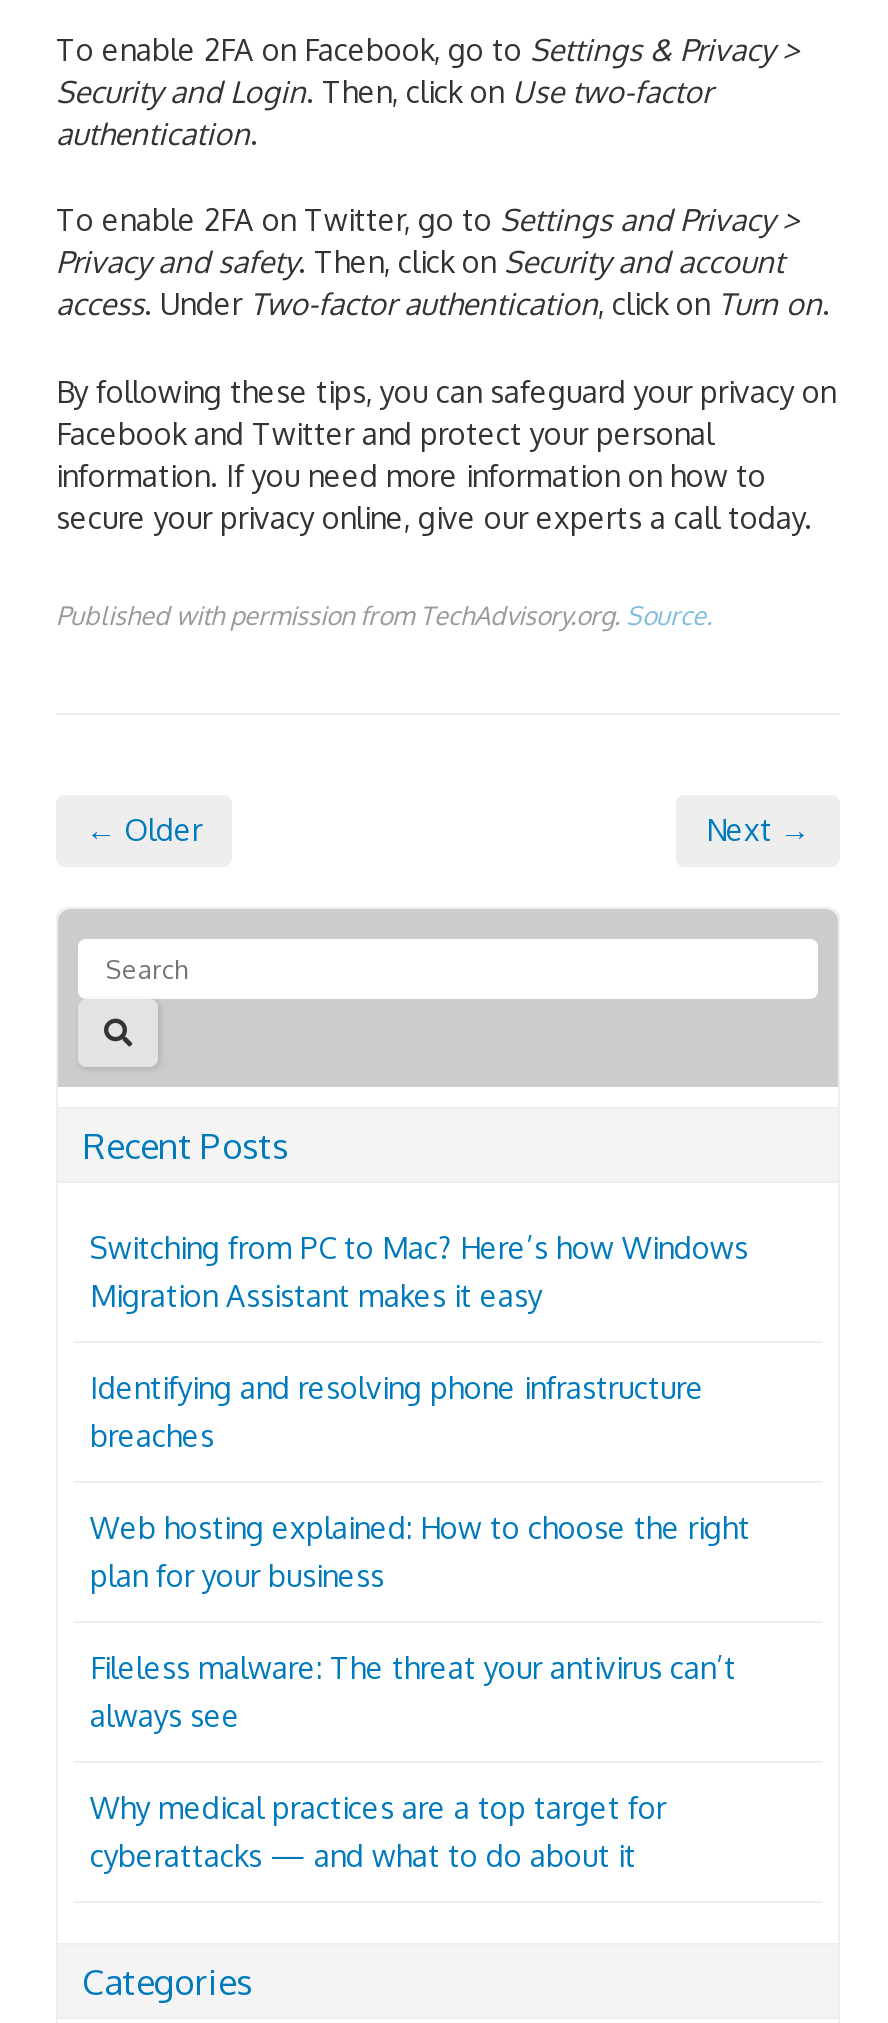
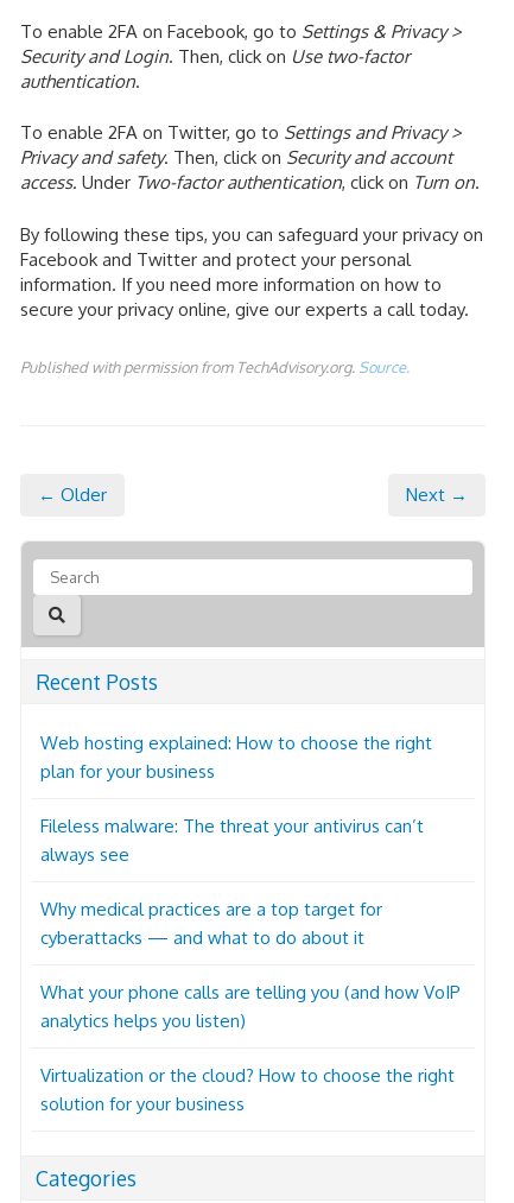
- Switching from PC to Mac? Here’s how Windows
- Migration Assistant makes it easy
- Identifying and resolving phone infrastructure
- breaches

moved up: Web hosting explained: How to choose the right | plan for your business | Fileless malware: The threat your antivirus can’t | always see | Why medical practices are a top target for | cyberattacks — and what to do about it

+ What your phone calls are telling you (and how VoIP
+ analytics helps you listen)
+ Virtualization or the cloud? How to choose the right
+ solution for your business
